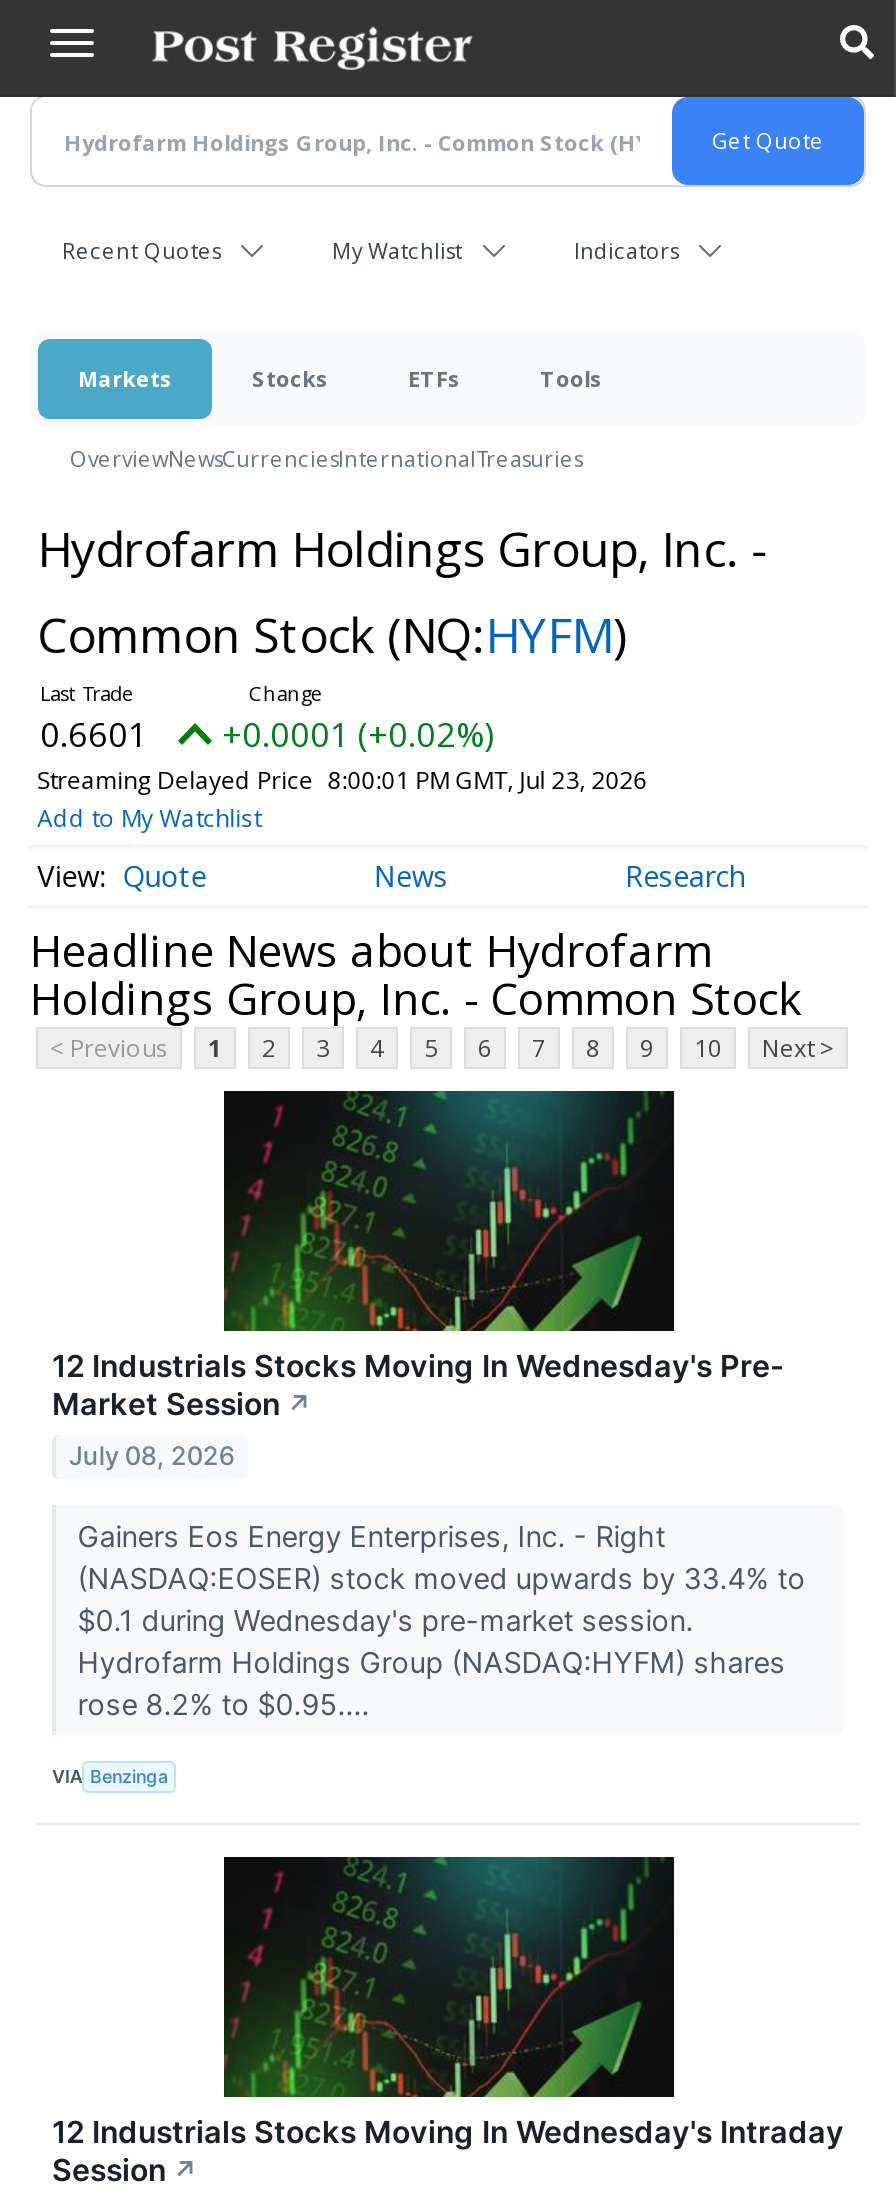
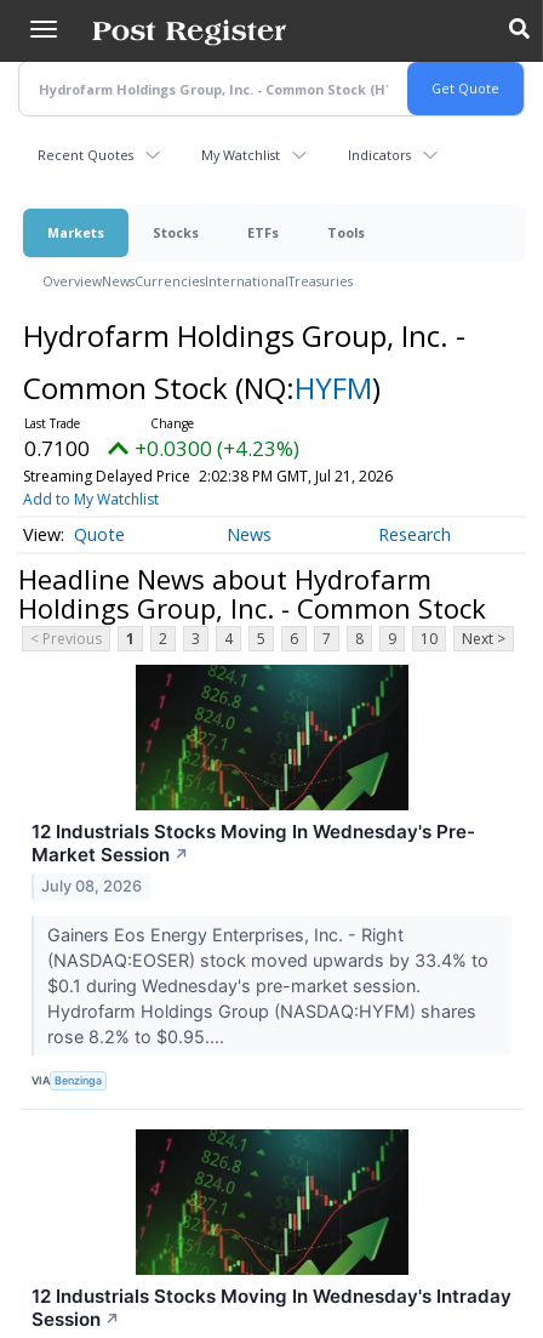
- 0.6601
+ 0.7100

- +0.0001 (+0.02%)
+ +0.0300 (+4.23%)

- Streaming Delayed Price 8:00:01 PM GMT, Jul 23, 2026
+ Streaming Delayed Price 2:02:38 PM GMT, Jul 21, 2026
